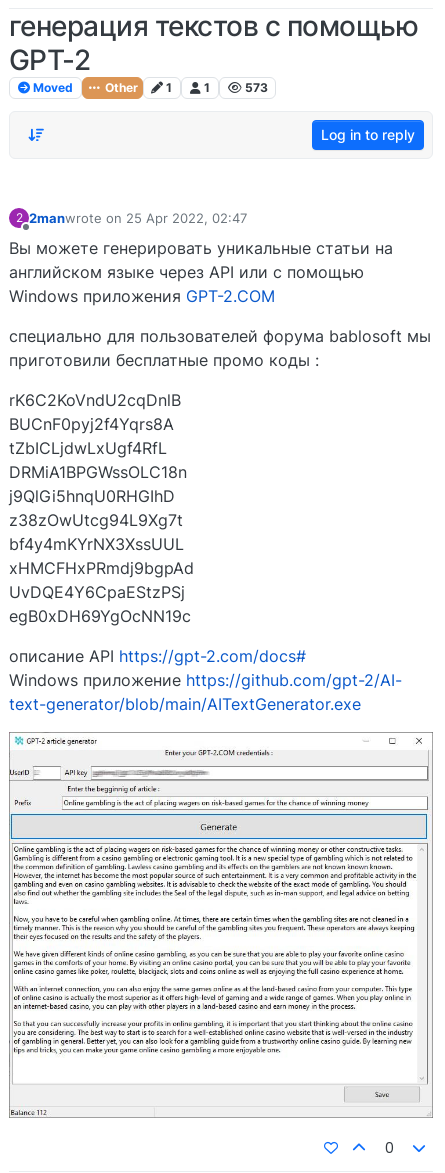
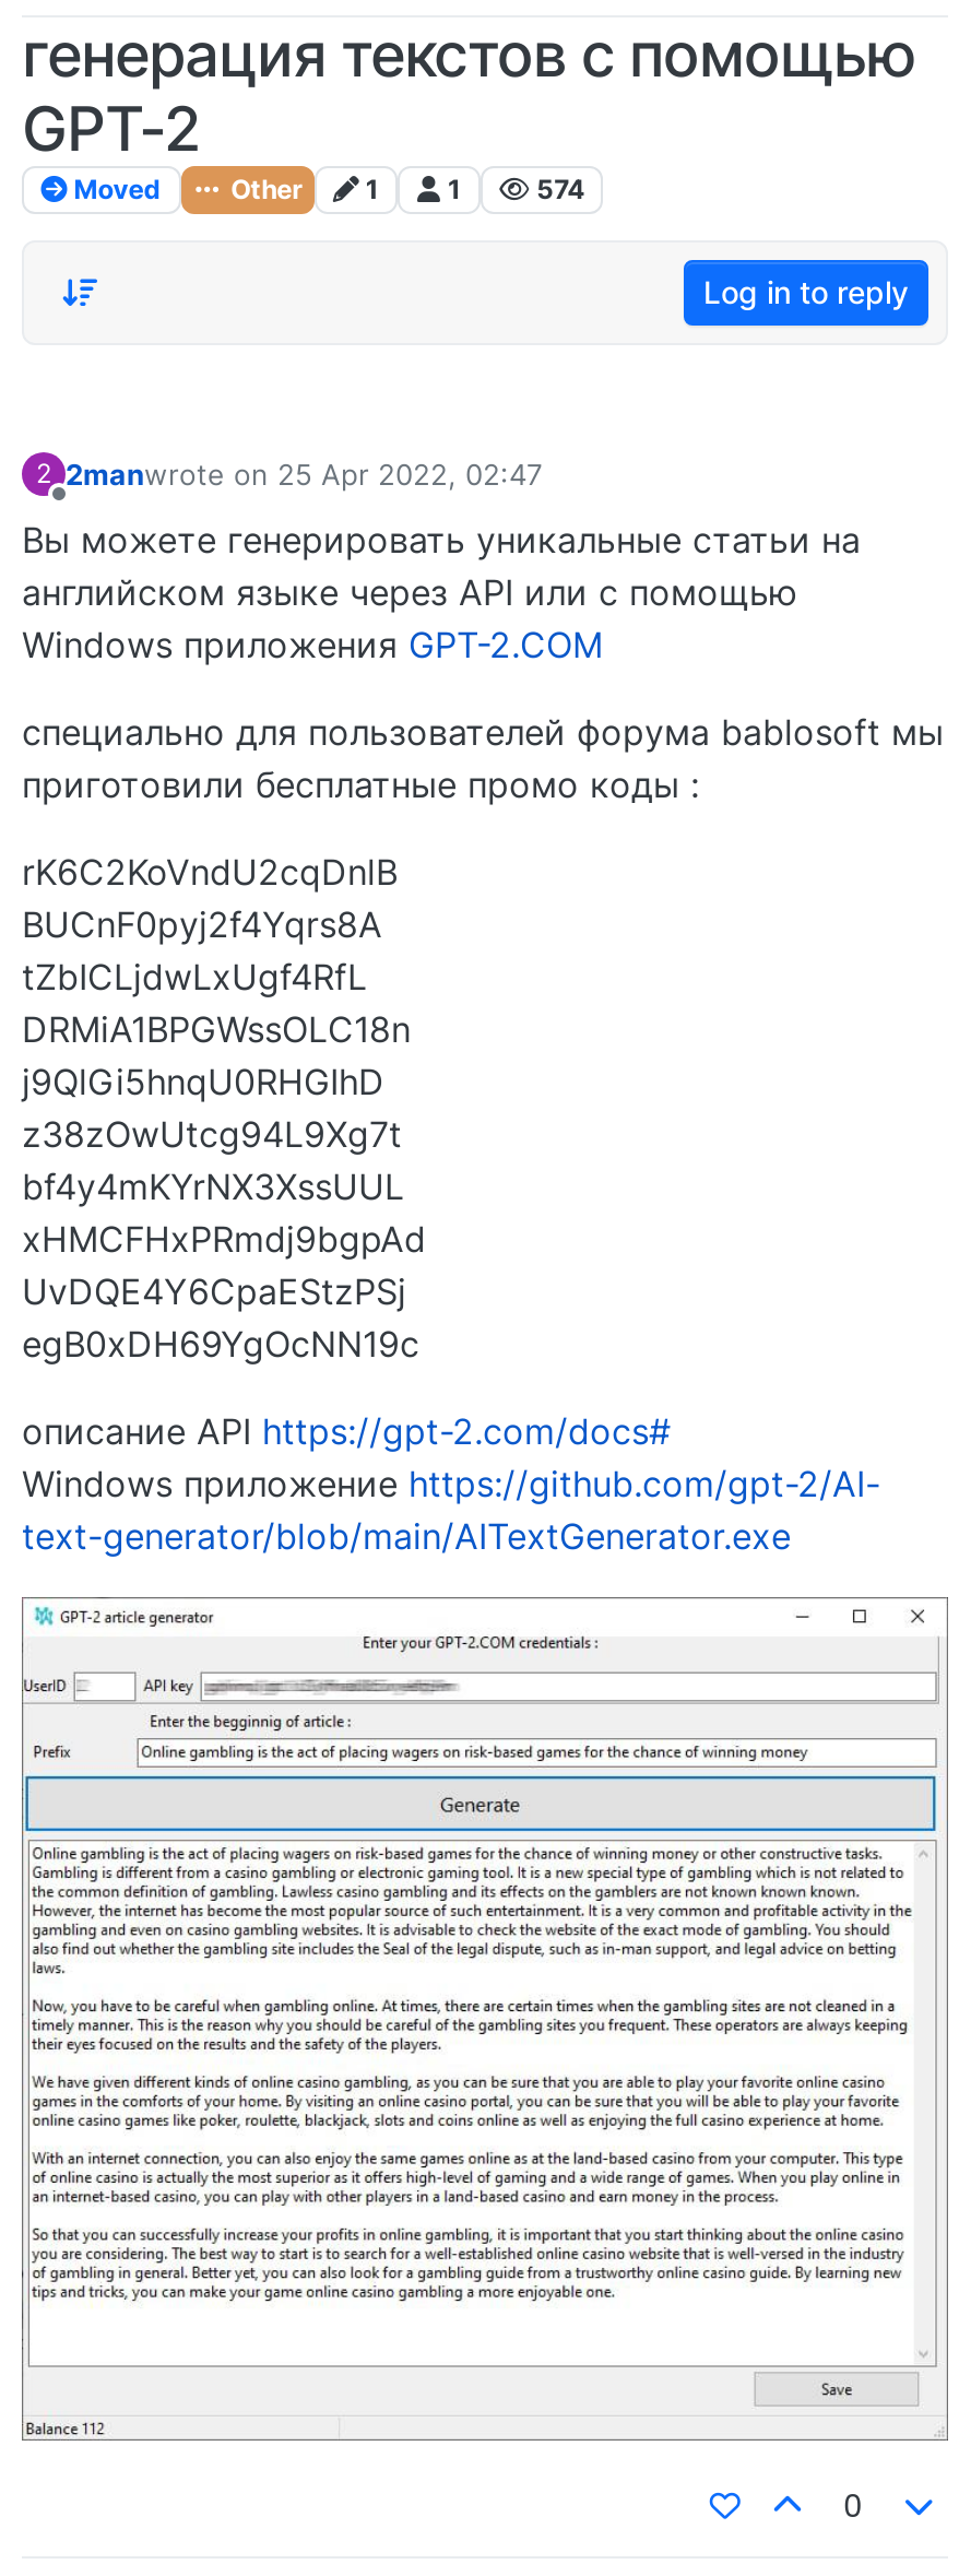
- 573
+ 574
